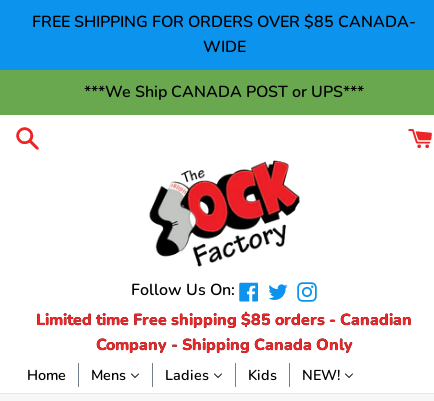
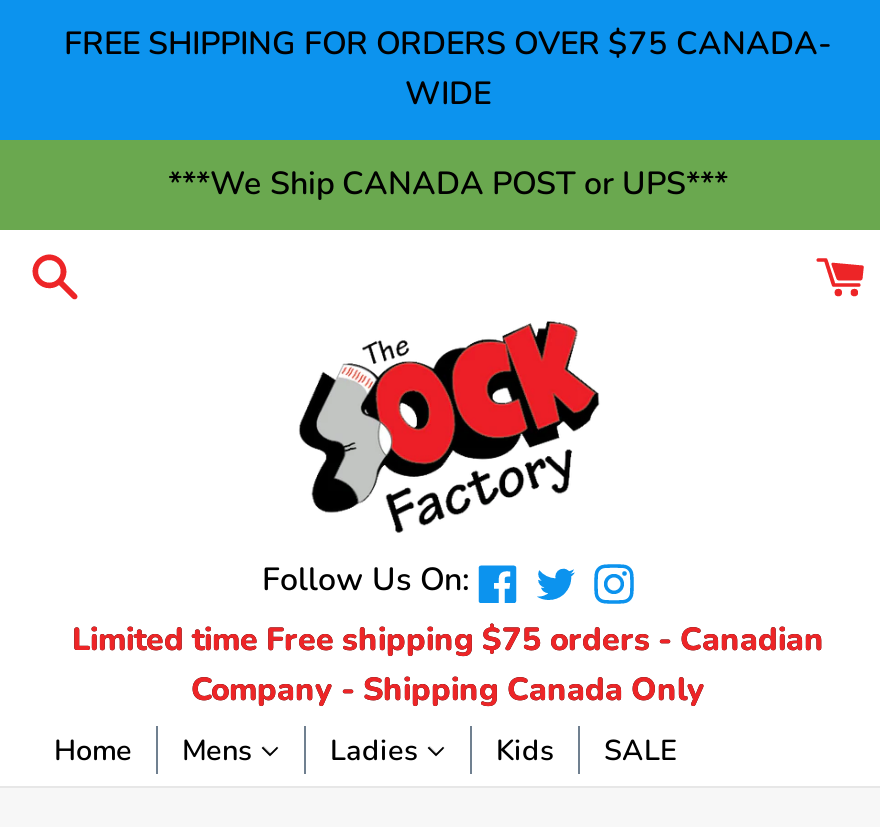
- FREE SHIPPING FOR ORDERS OVER $85 CANADA-
+ FREE SHIPPING FOR ORDERS OVER $75 CANADA-

- Limited time Free shipping $85 orders - Canadian
+ Limited time Free shipping $75 orders - Canadian

- NEW!
+ SALE
